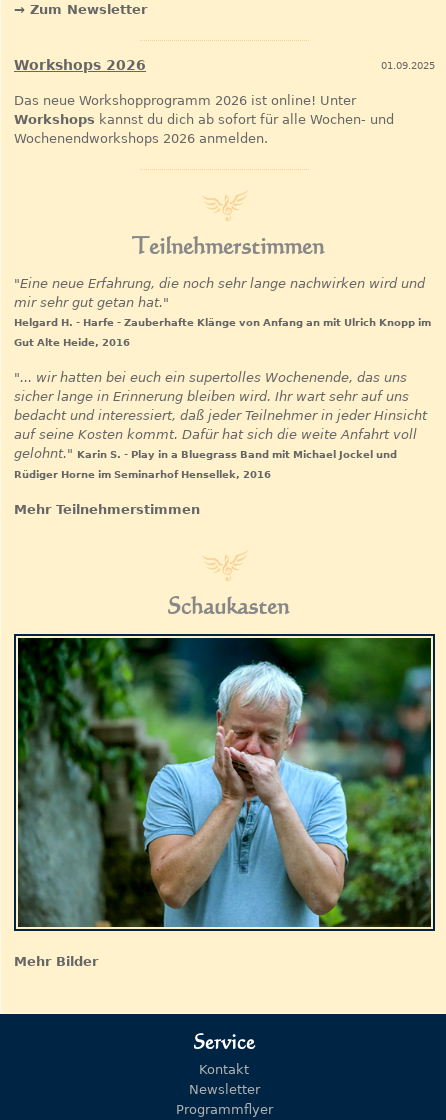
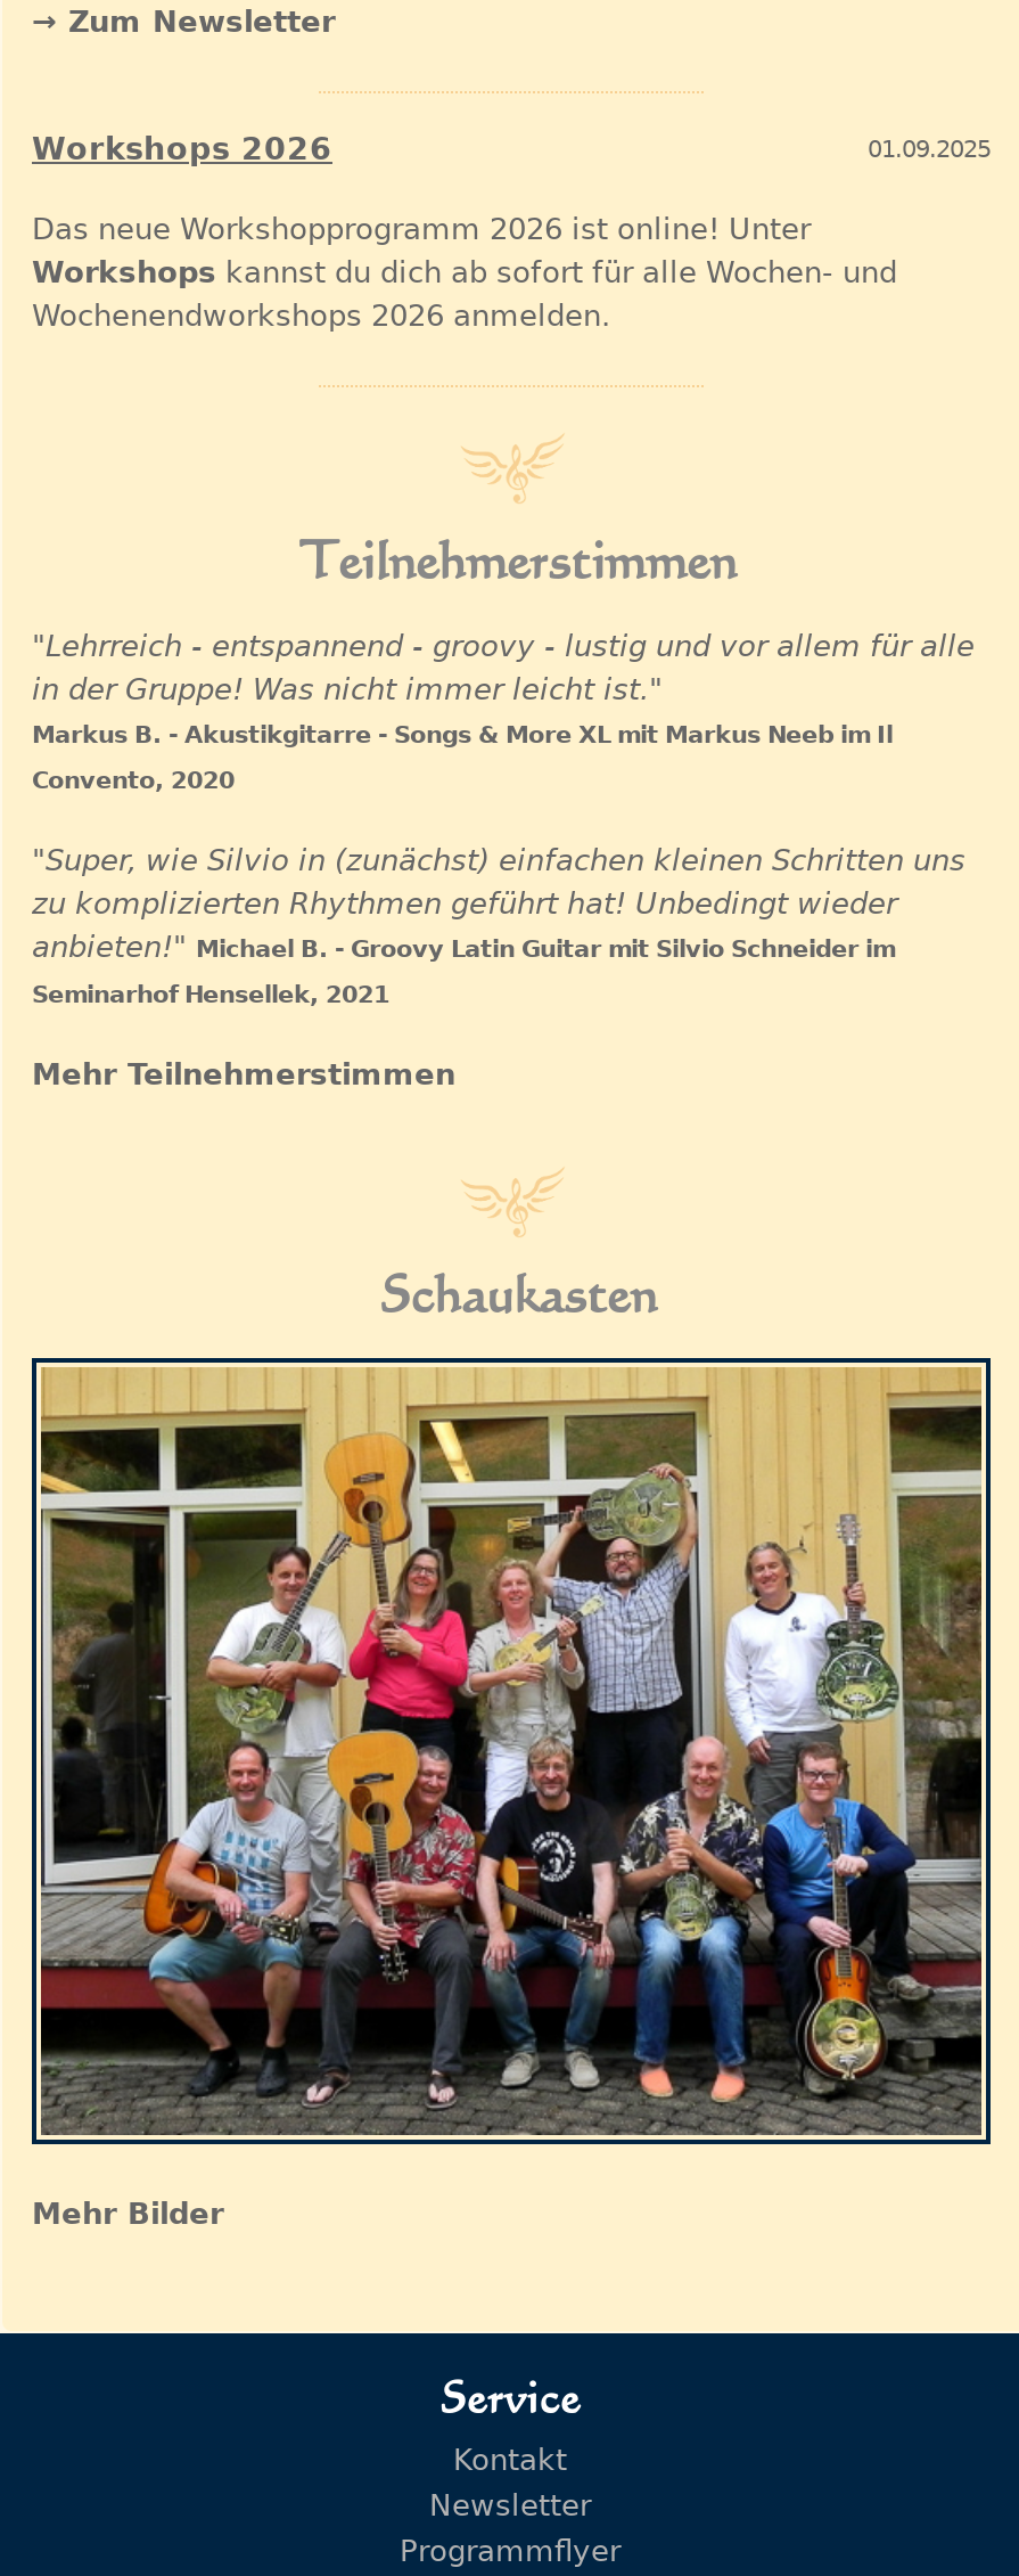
- "Eine neue Erfahrung, die noch sehr lange nachwirken wird und
- mir sehr gut getan hat."
- Helgard H. - Harfe - Zauberhafte Klänge von Anfang an mit Ulrich Knopp im
+ "Lehrreich - entspannend - groovy - lustig und vor allem für alle
+ in der Gruppe! Was nicht immer leicht ist."
+ Markus B. - Akustikgitarre - Songs & More XL mit Markus Neeb im Il

- Gut Alte Heide, 2016
+ Convento, 2020

- "... wir hatten bei euch ein supertolles Wochenende, das uns
- sicher lange in Erinnerung bleiben wird. Ihr wart sehr auf uns
- bedacht und interessiert, daß jeder Teilnehmer in jeder Hinsicht
- auf seine Kosten kommt. Dafür hat sich die weite Anfahrt voll
- gelohnt." Karin S. - Play in a Bluegrass Band mit Michael Jockel und
+ "Super, wie Silvio in (zunächst) einfachen kleinen Schritten uns
+ zu komplizierten Rhythmen geführt hat! Unbedingt wieder
+ anbieten!" Michael B. - Groovy Latin Guitar mit Silvio Schneider im

- Rüdiger Horne im Seminarhof Hensellek, 2016
+ Seminarhof Hensellek, 2021

moved up: Mehr Teilnehmerstimmen | Schaukasten

- [image]
+ [image]
